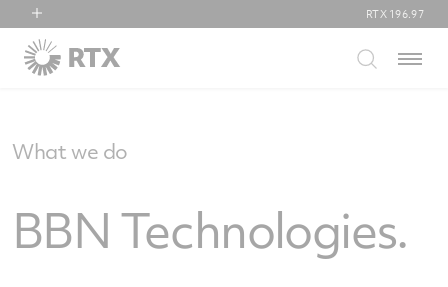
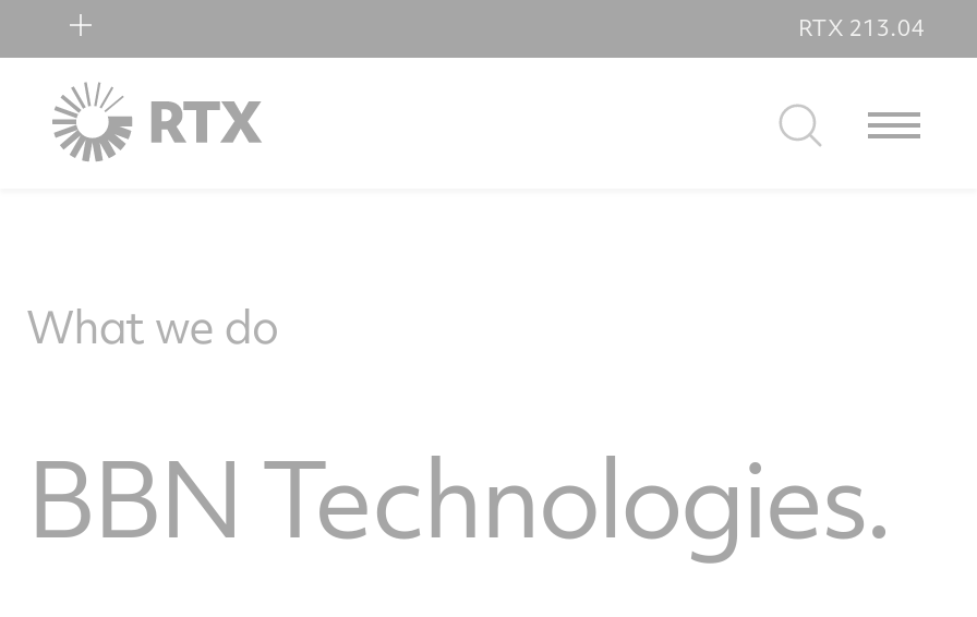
- RTX 196.97
+ RTX 213.04
